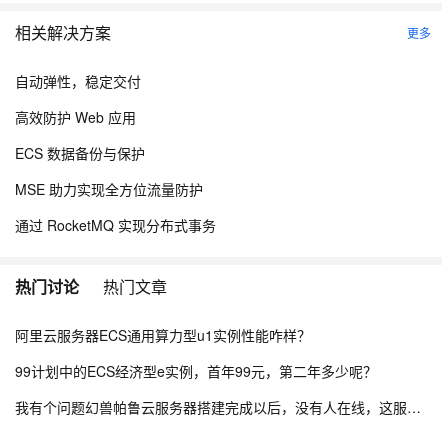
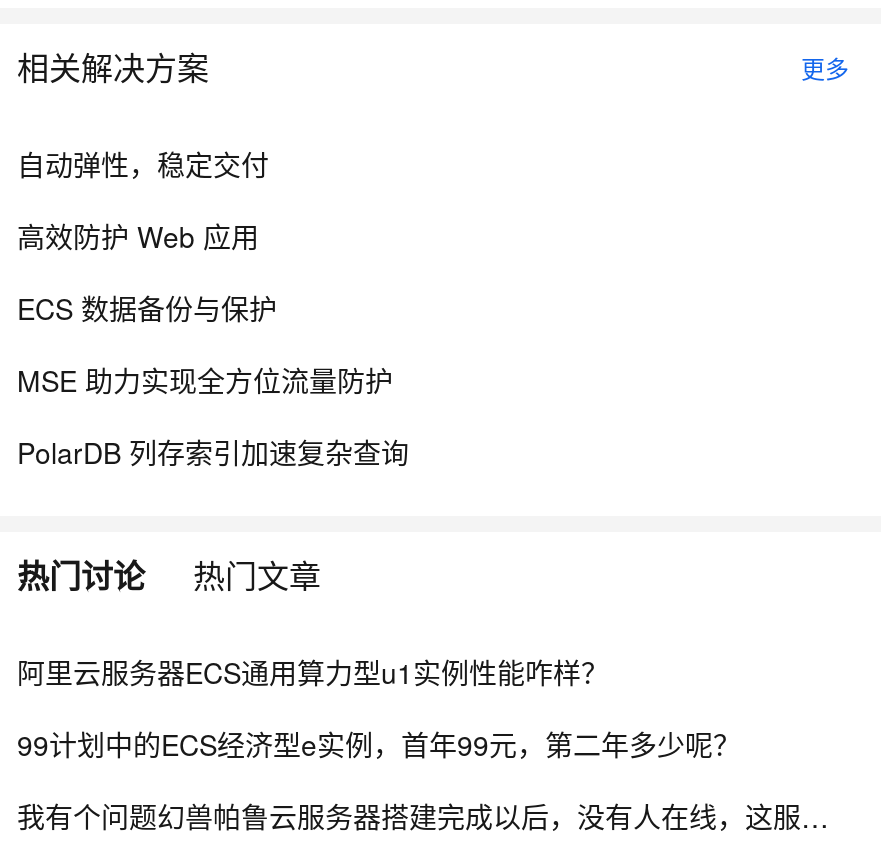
- 通过 RocketMQ 实现分布式事务
+ PolarDB 列存索引加速复杂查询
